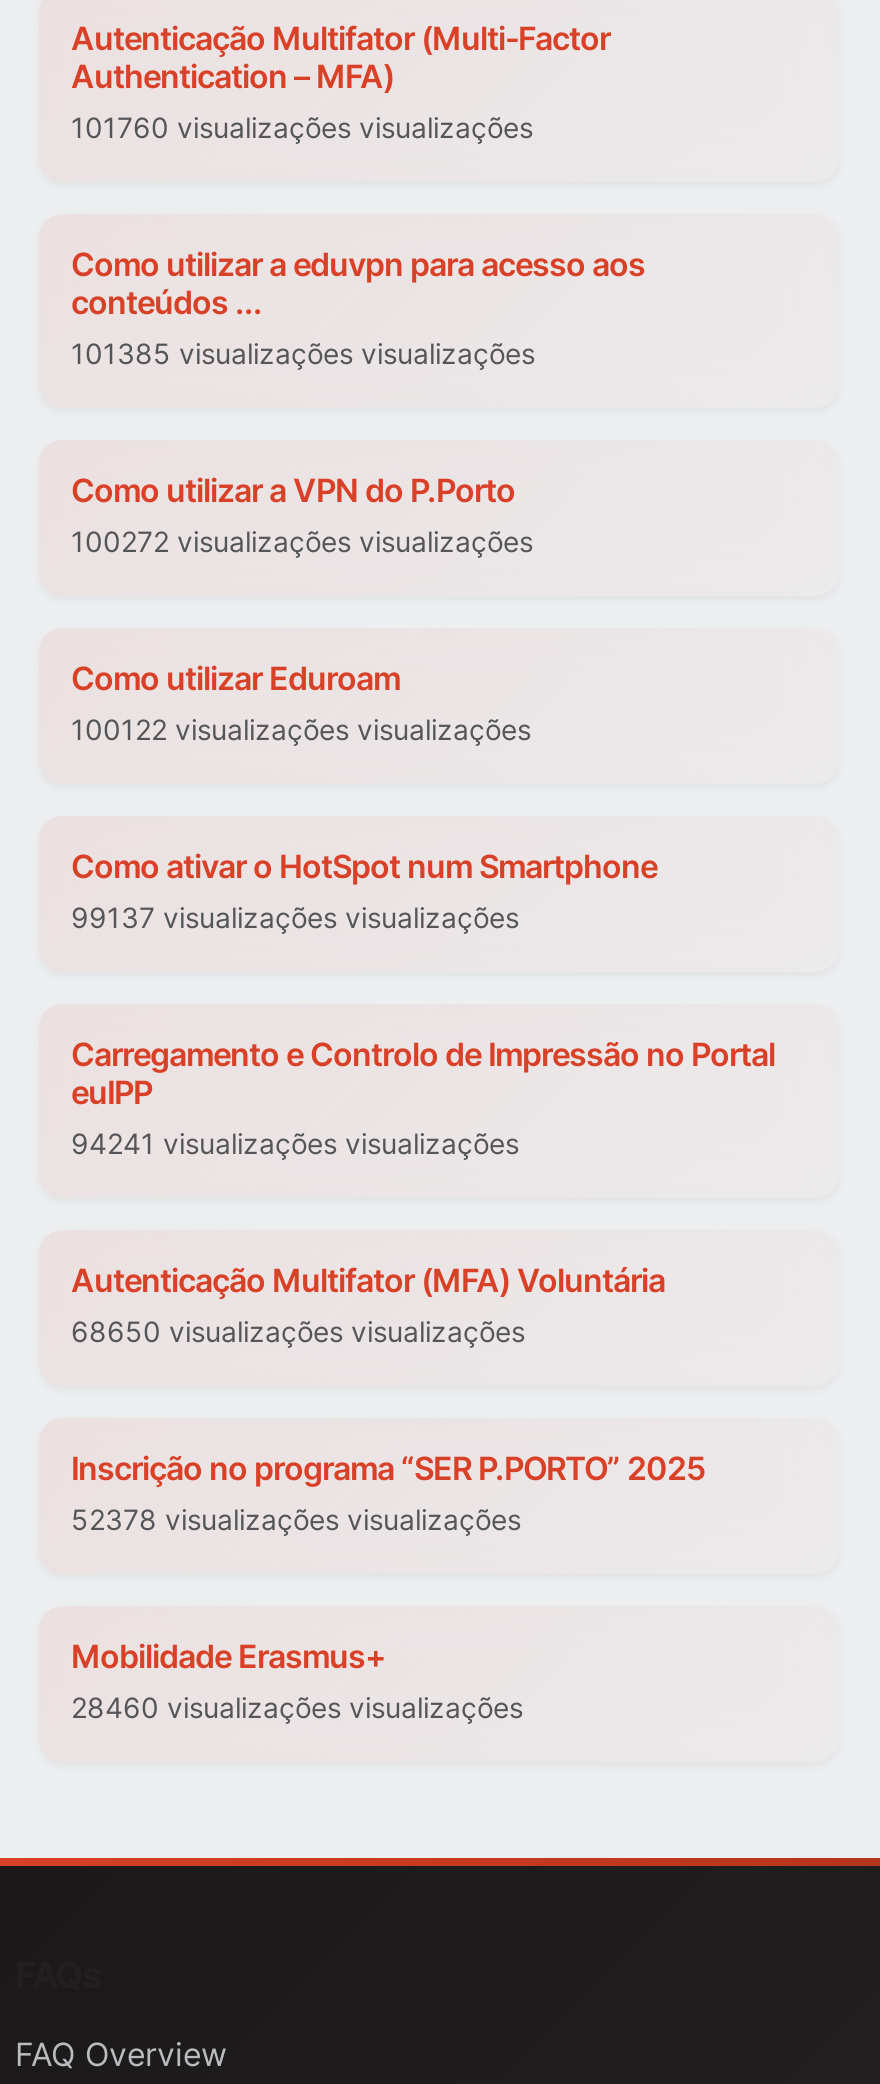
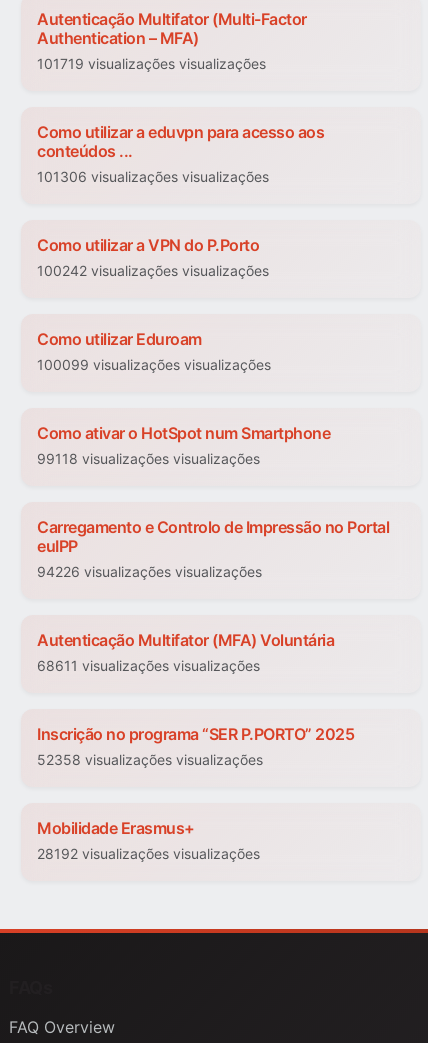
- 101760 visualizações visualizações
+ 101719 visualizações visualizações

- 101385 visualizações visualizações
+ 101306 visualizações visualizações

- 100272 visualizações visualizações
+ 100242 visualizações visualizações

- 100122 visualizações visualizações
+ 100099 visualizações visualizações

- 99137 visualizações visualizações
+ 99118 visualizações visualizações

- 94241 visualizações visualizações
+ 94226 visualizações visualizações

- 68650 visualizações visualizações
+ 68611 visualizações visualizações

- 52378 visualizações visualizações
+ 52358 visualizações visualizações

- 28460 visualizações visualizações
+ 28192 visualizações visualizações
